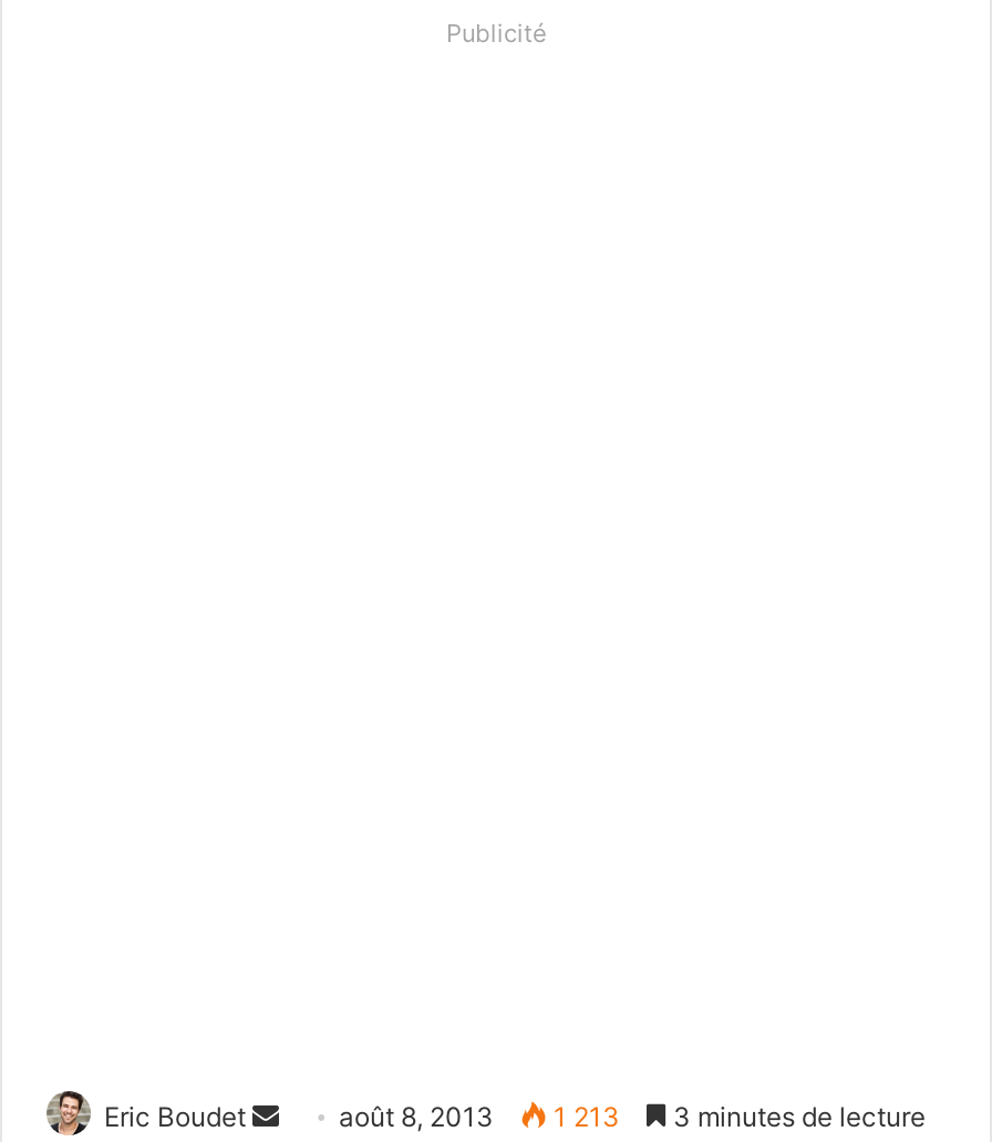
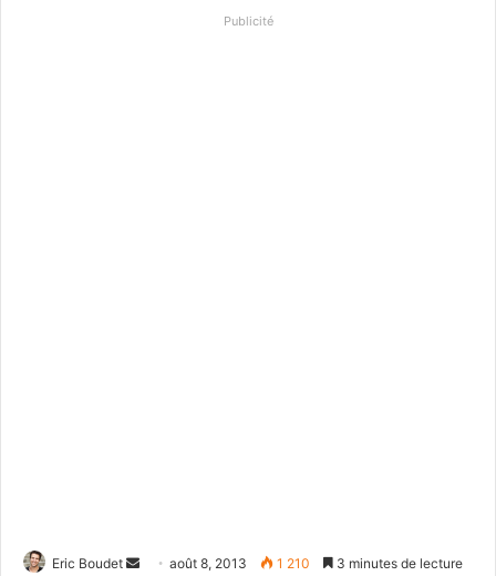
- 1 213
+ 1 210
